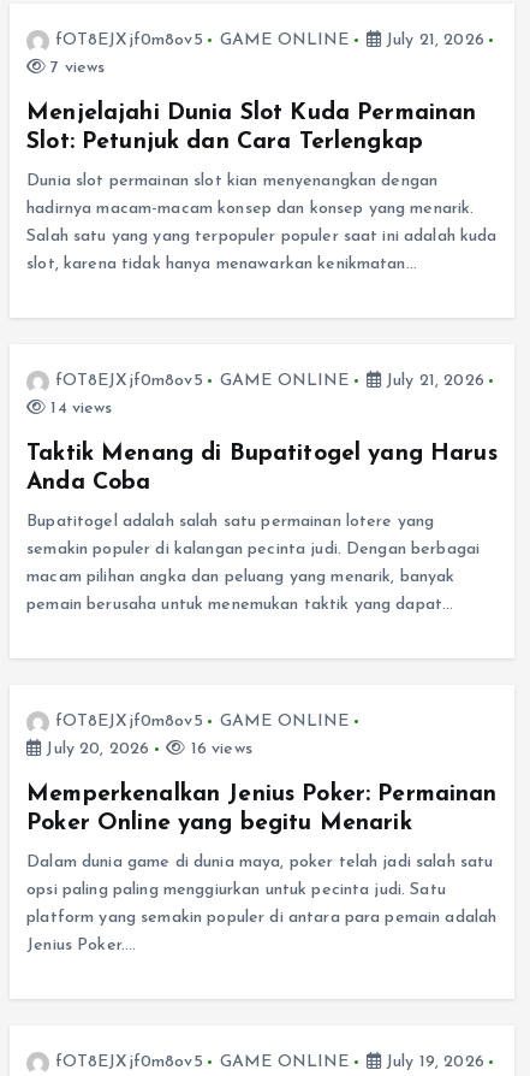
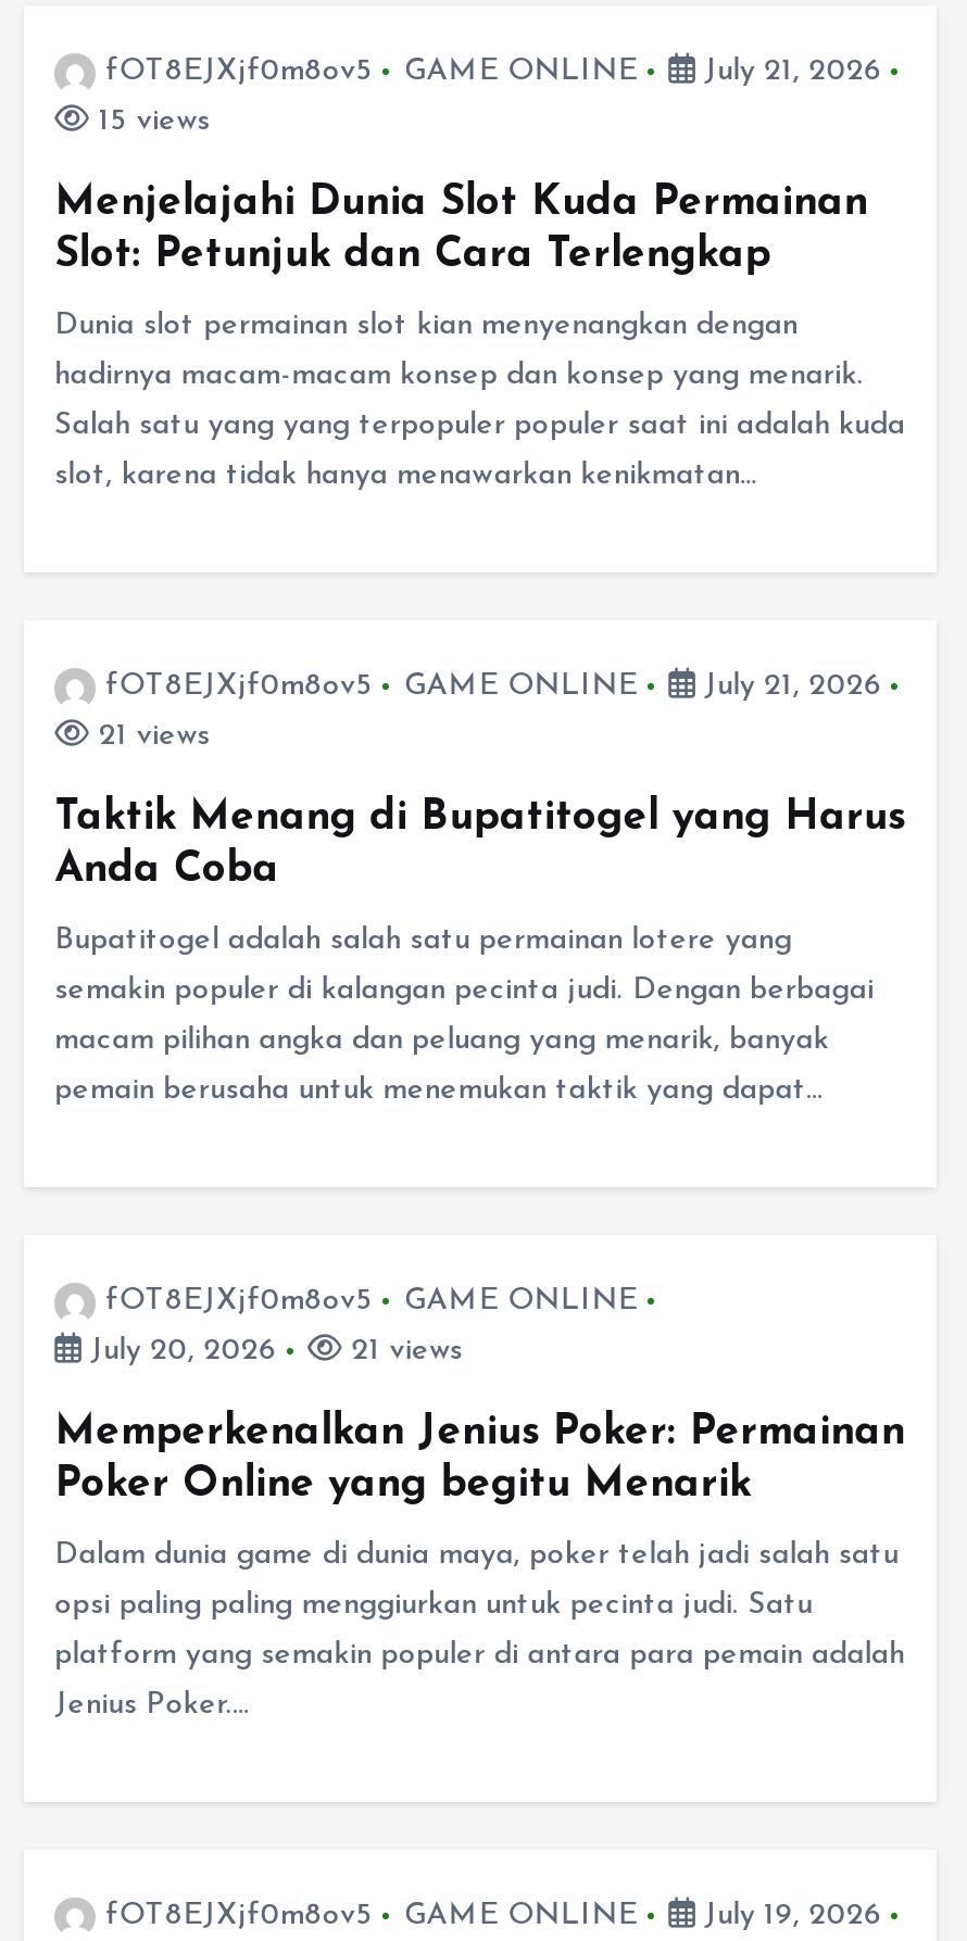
- 7 views
+ 15 views

- 14 views
+ 21 views

- 16 views
+ 21 views
